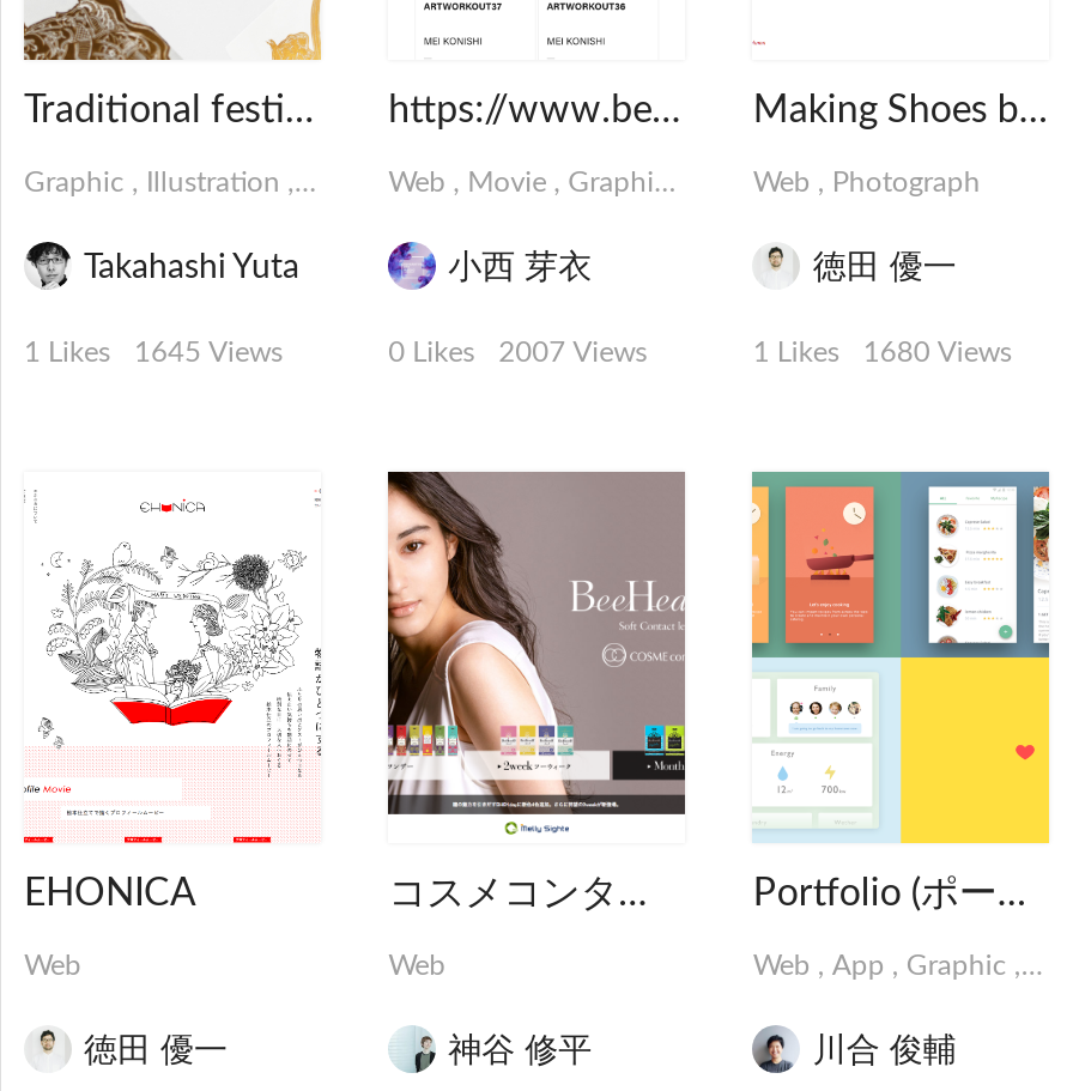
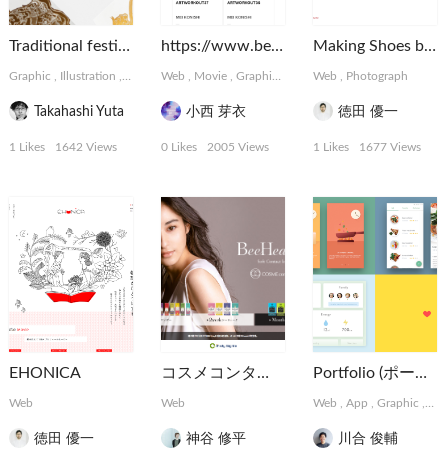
- 1 Likes 1645 Views
+ 1 Likes 1642 Views

- 2007 Views
+ 2005 Views

- 1 Likes 1680 Views
+ 1 Likes 1677 Views
